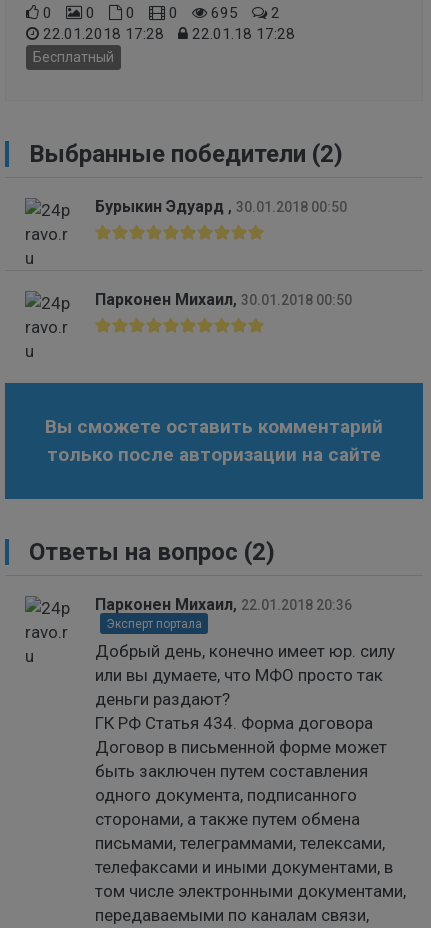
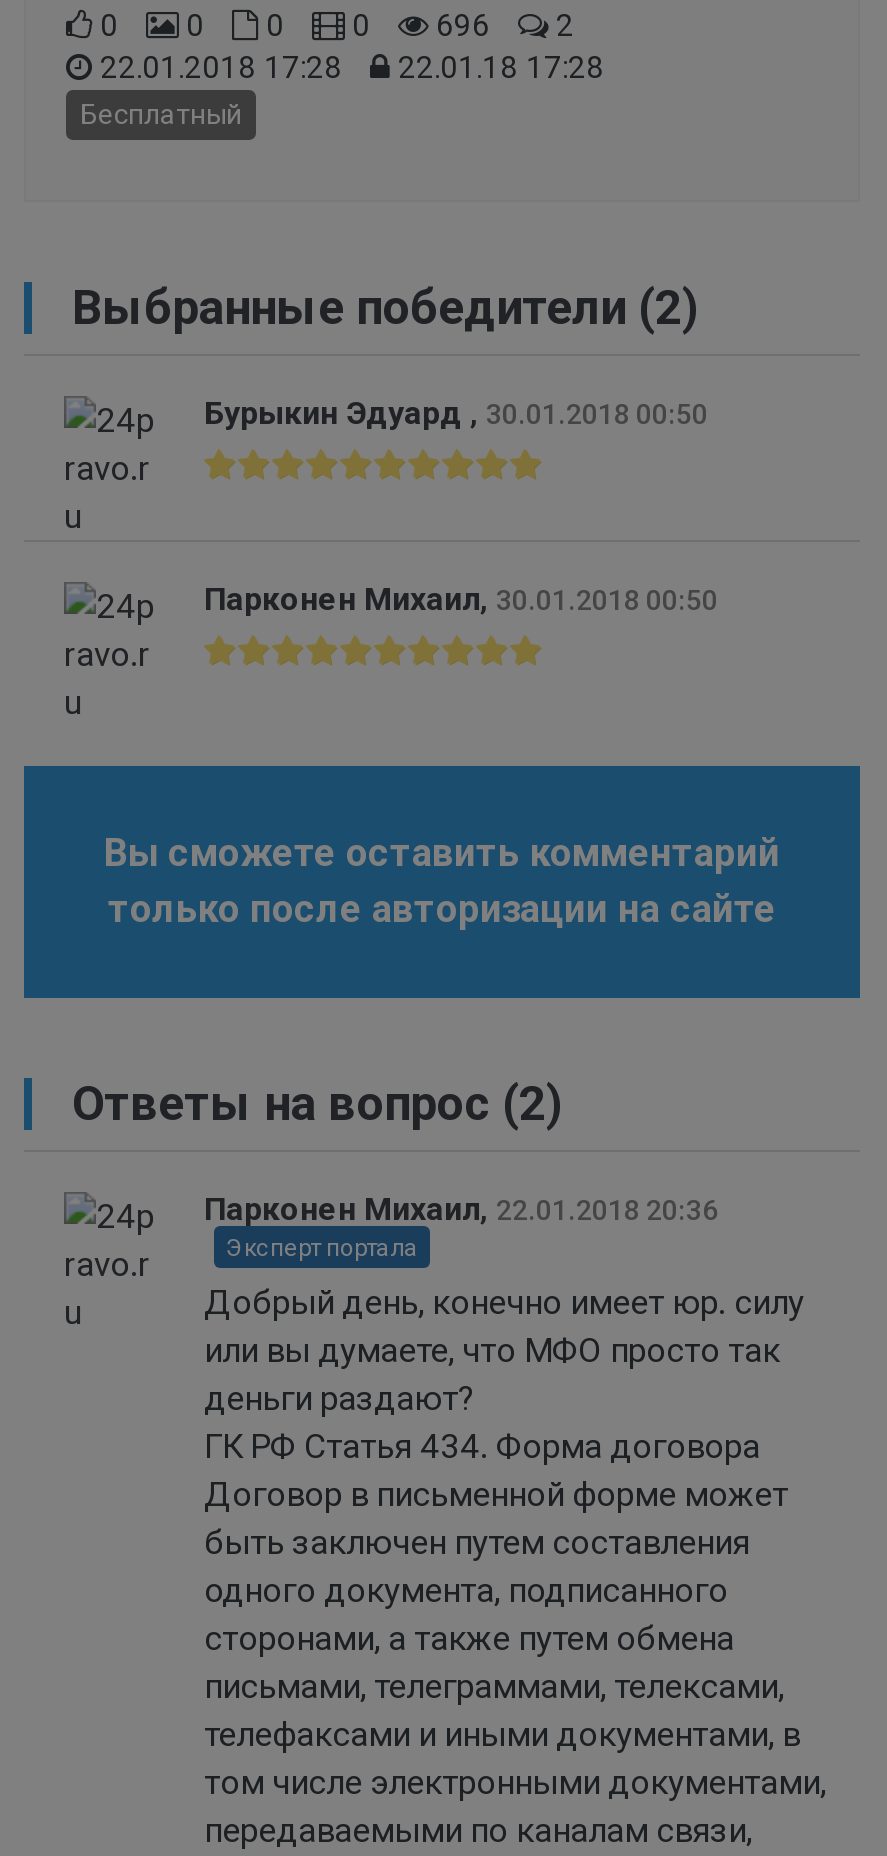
- 0 0 0 0 695 2
+ 0 0 0 0 696 2
